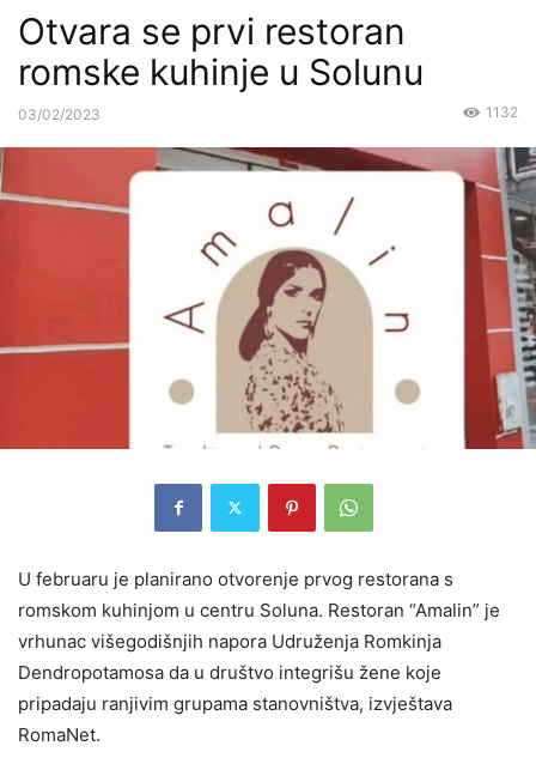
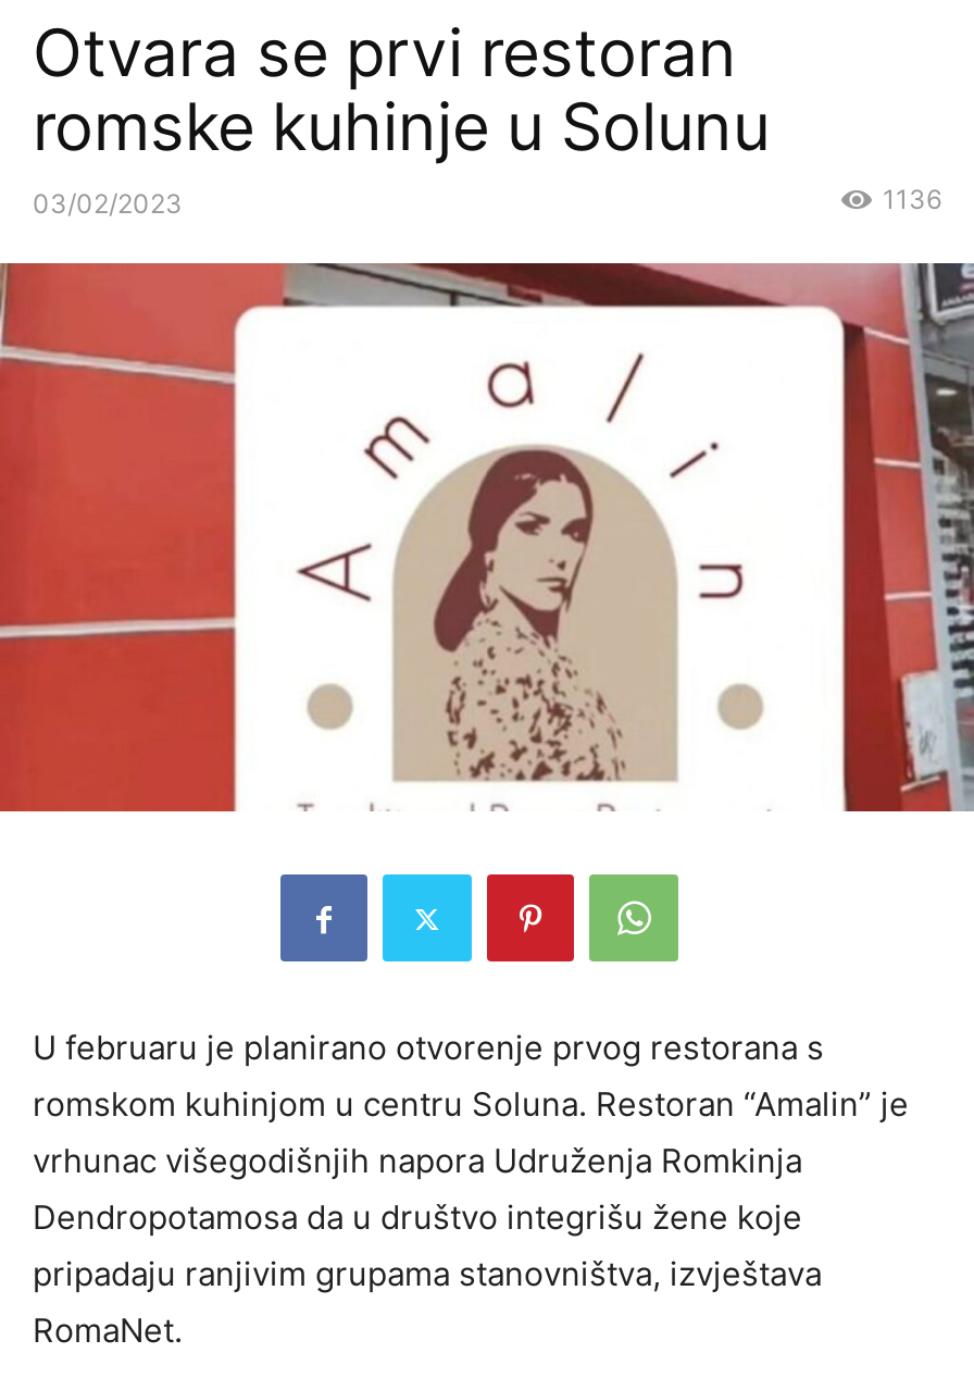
- 1132
+ 1136
